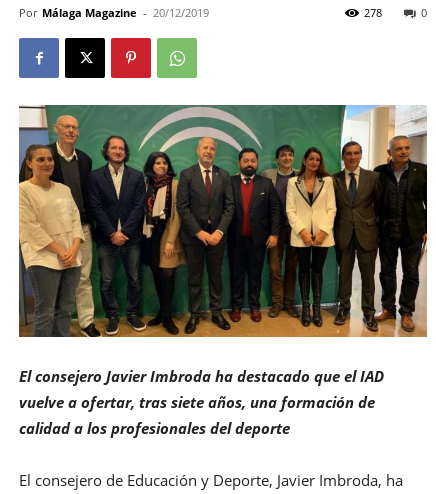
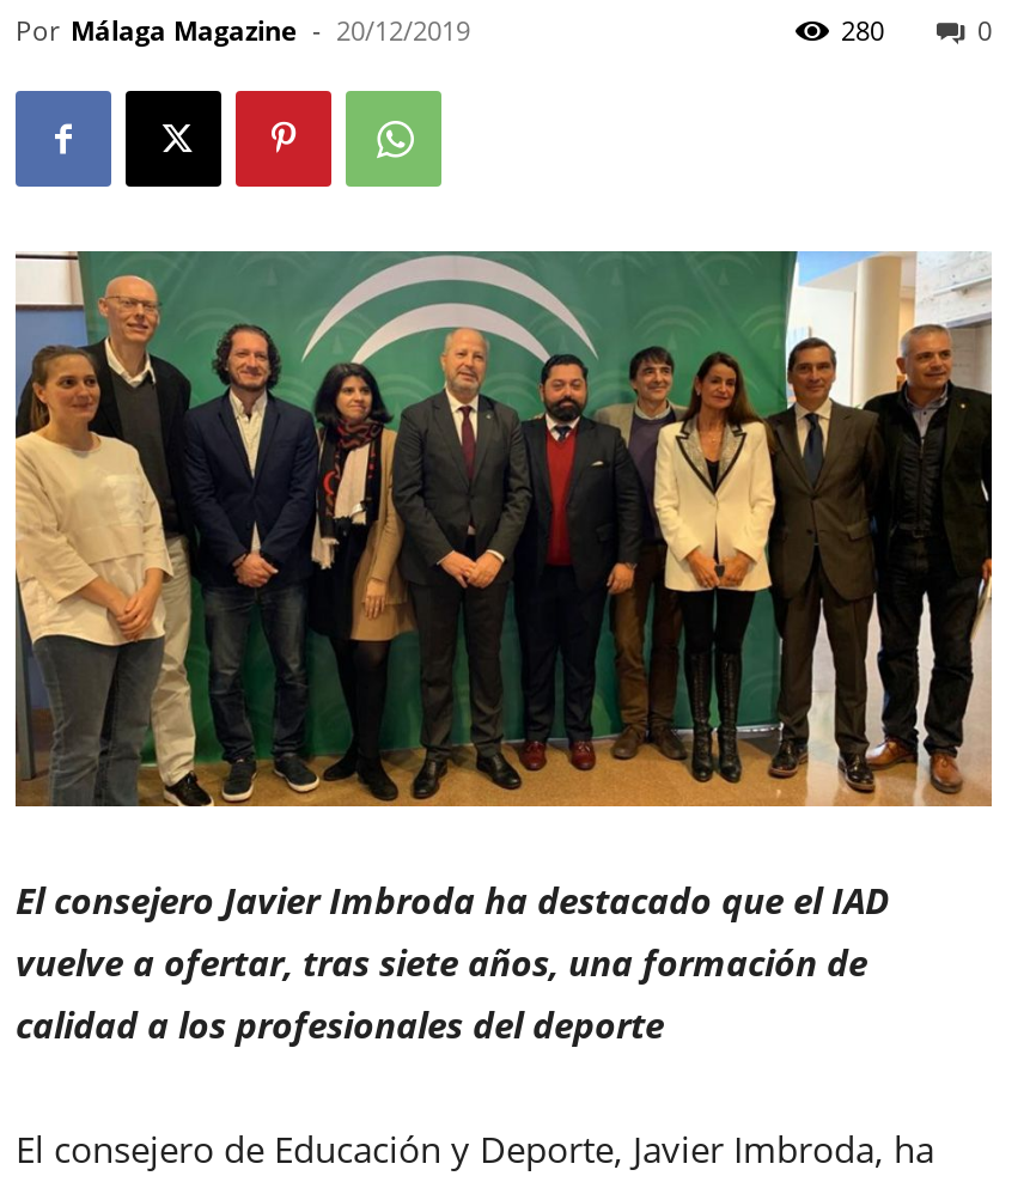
- 278
+ 280
